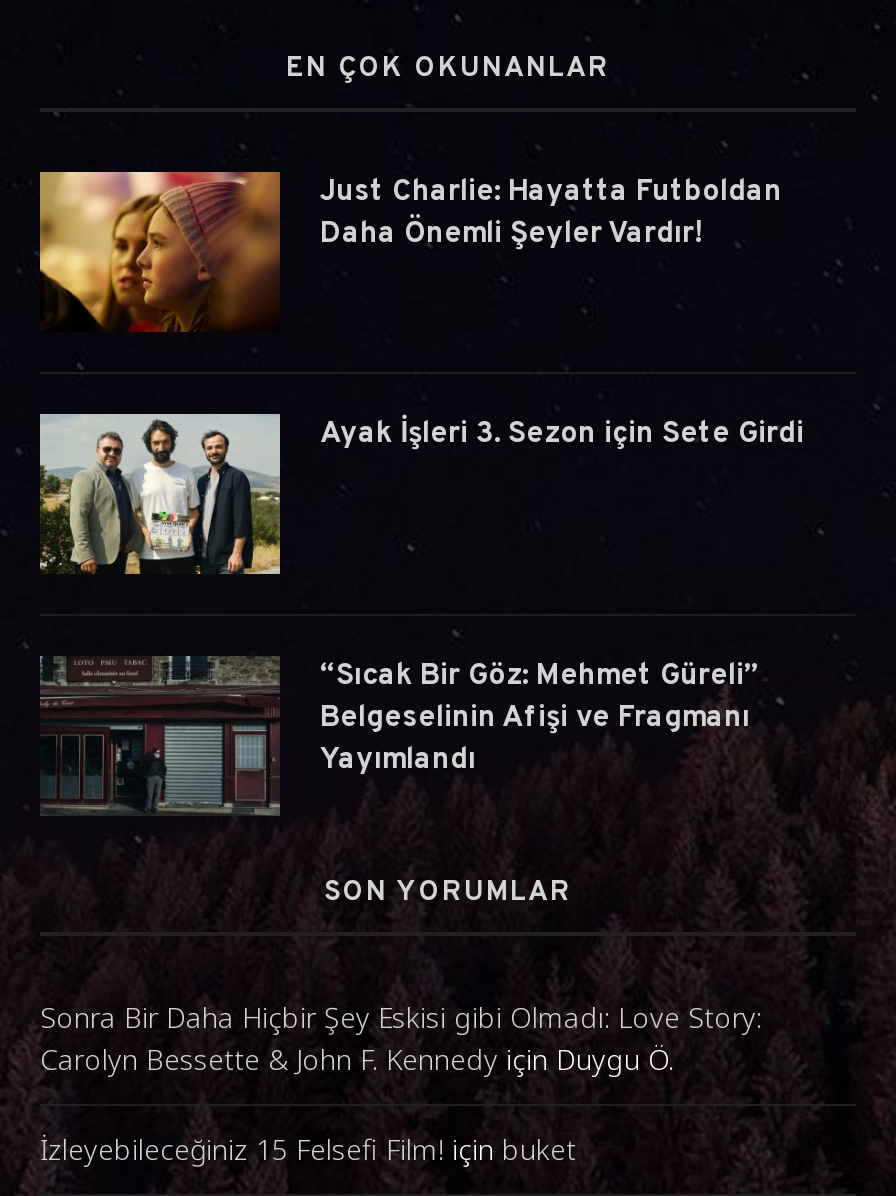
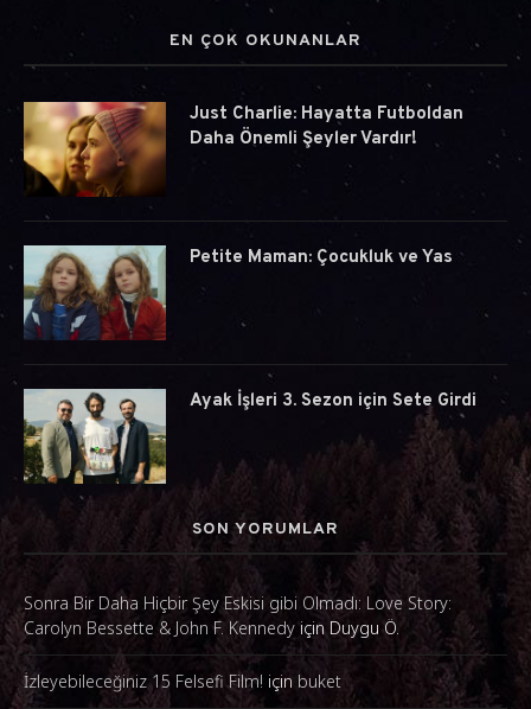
+ [image]
+ Petite Maman: Çocukluk ve Yas

moved down: [image] | Ayak İşleri 3. Sezon için Sete Girdi

- [image]
- “Sıcak Bir Göz: Mehmet Güreli”
- Belgeselinin Afişi ve Fragmanı
- Yayımlandı
